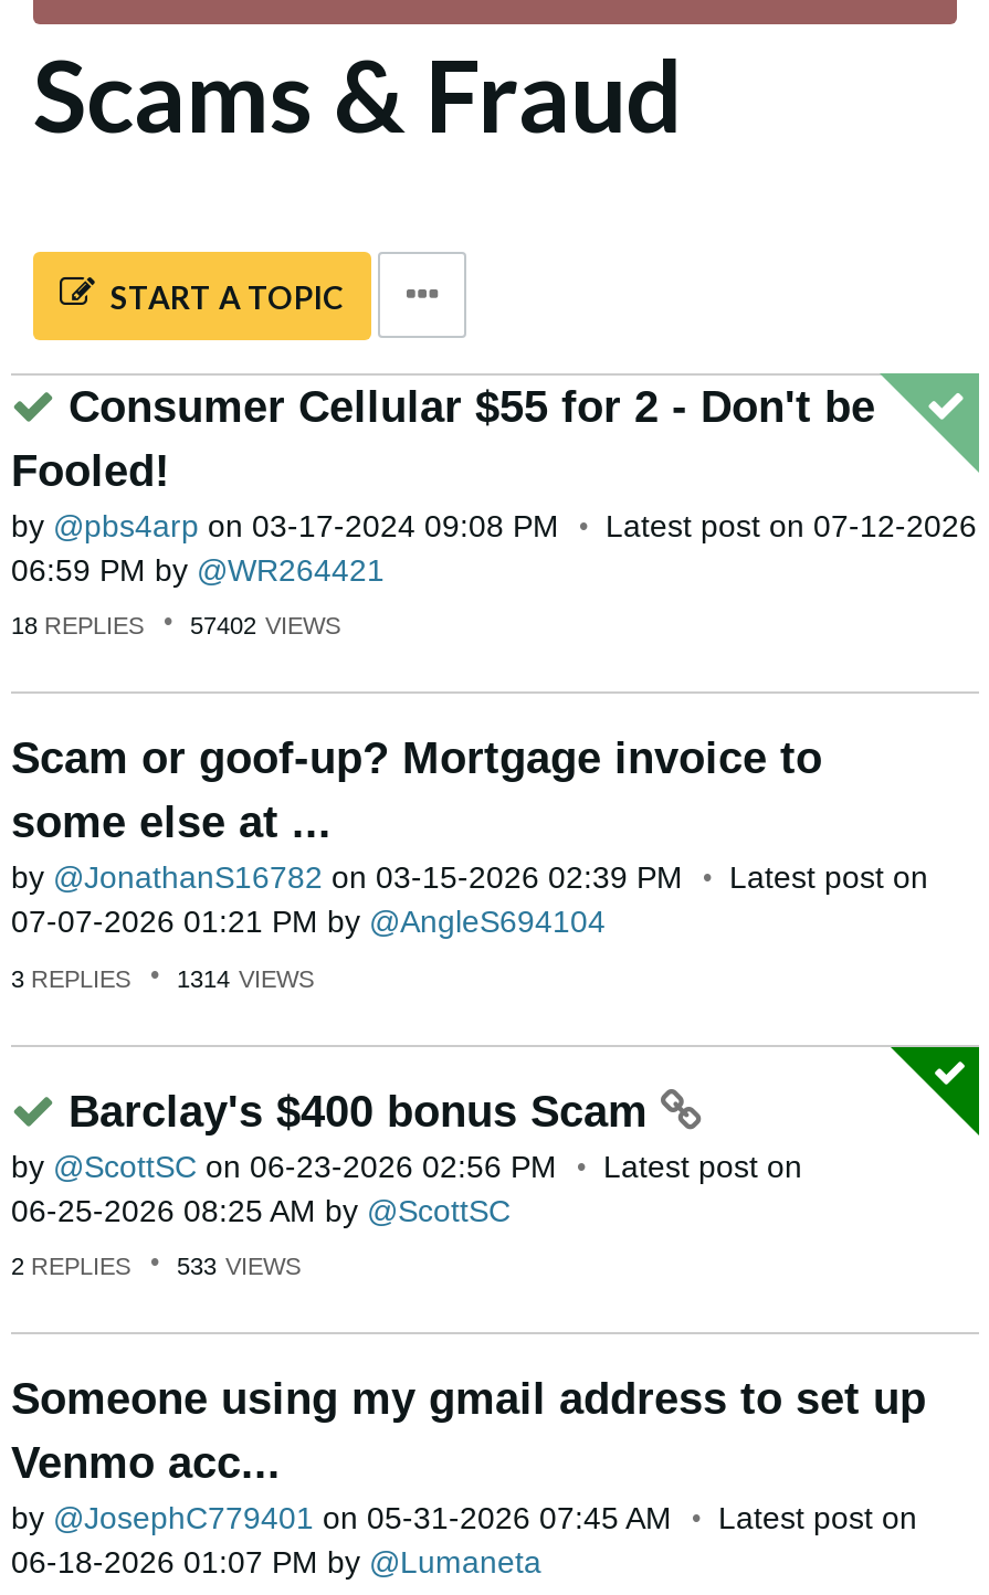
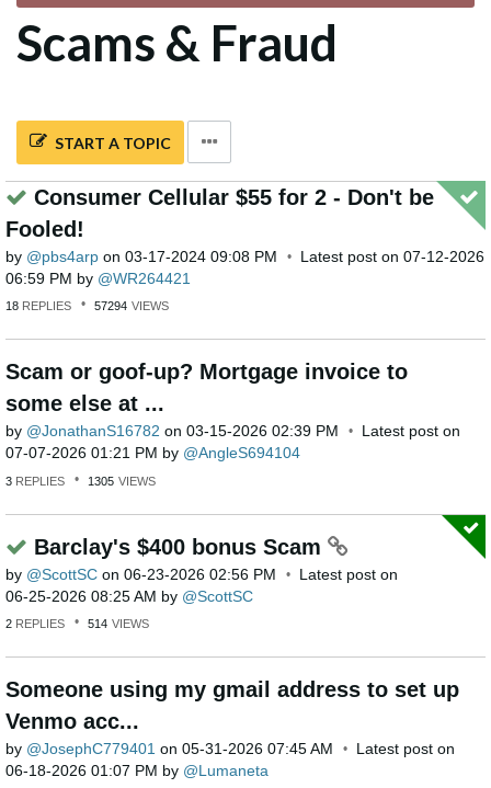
- 18 REPLIES 57402 VIEWS
+ 18 REPLIES 57294 VIEWS

- 3 REPLIES 1314 VIEWS
+ 3 REPLIES 1305 VIEWS

- 2 REPLIES 533 VIEWS
+ 2 REPLIES 514 VIEWS
